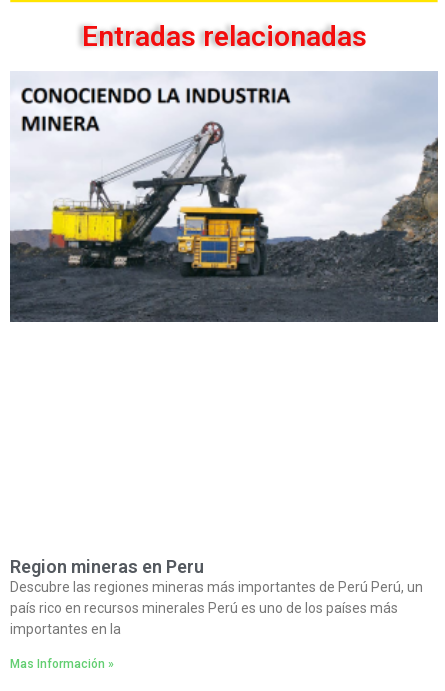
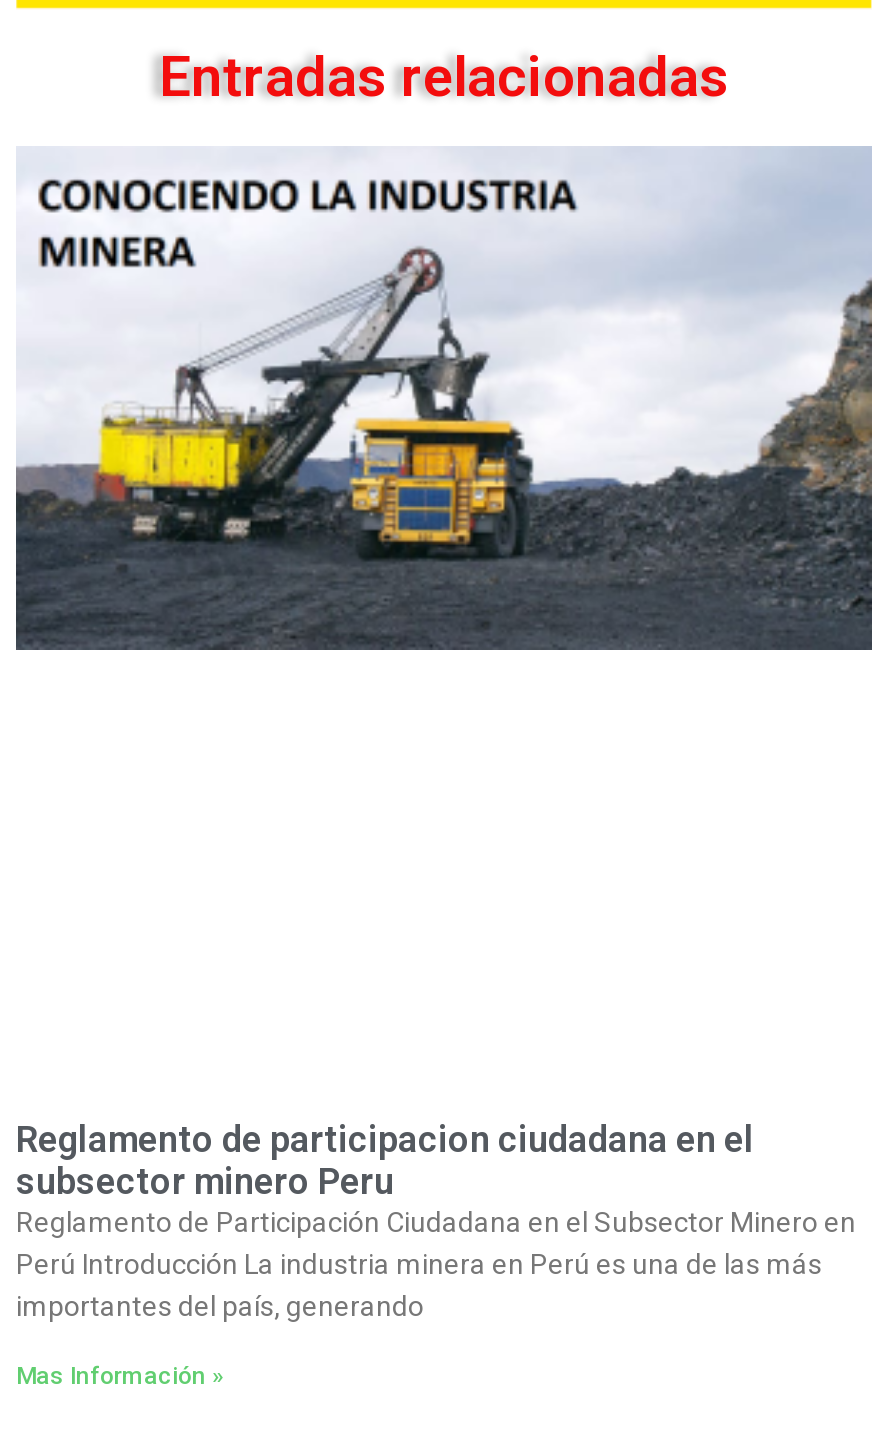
- Region mineras en Peru
- Descubre las regiones mineras más importantes de Perú Perú, un
- país rico en recursos minerales Perú es uno de los países más
- importantes en la
+ Reglamento de participacion ciudadana en el
+ subsector minero Peru
+ Reglamento de Participación Ciudadana en el Subsector Minero en
+ Perú Introducción La industria minera en Perú es una de las más
+ importantes del país, generando
